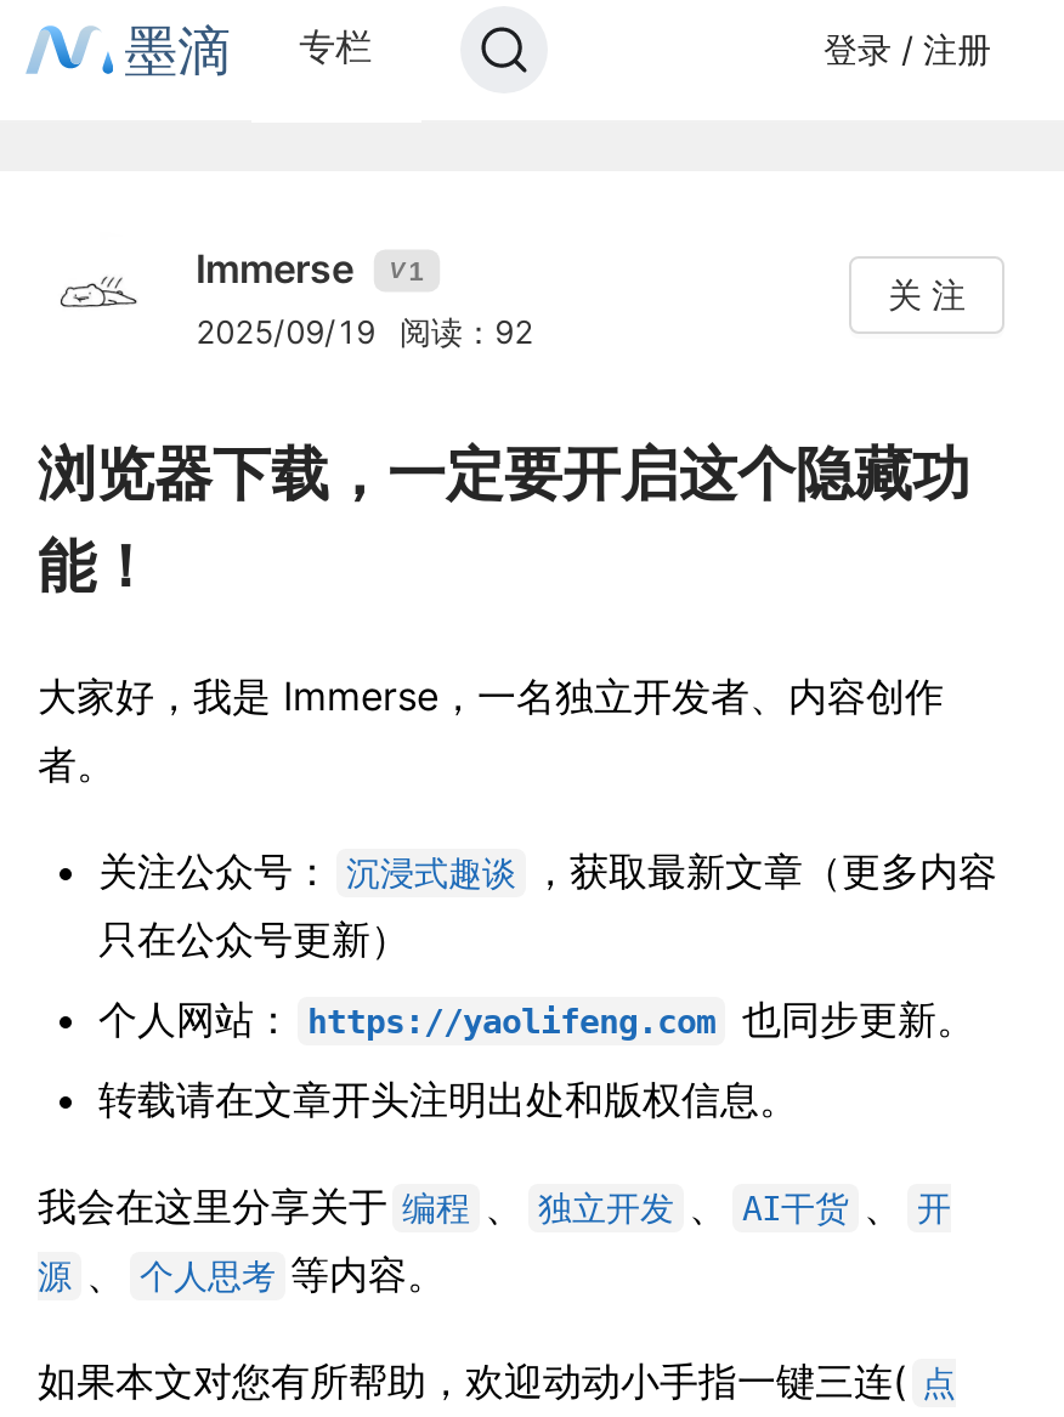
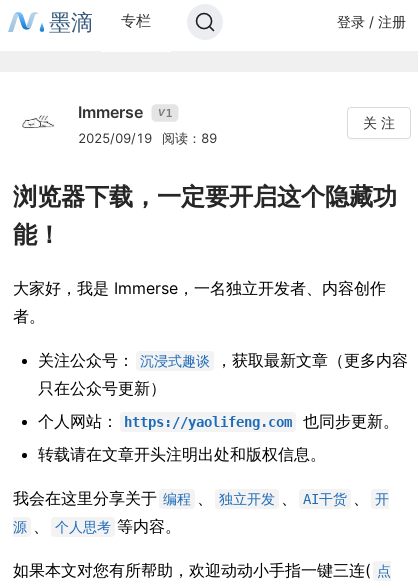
- 2025/09/19 阅读：92
+ 2025/09/19 阅读：89
